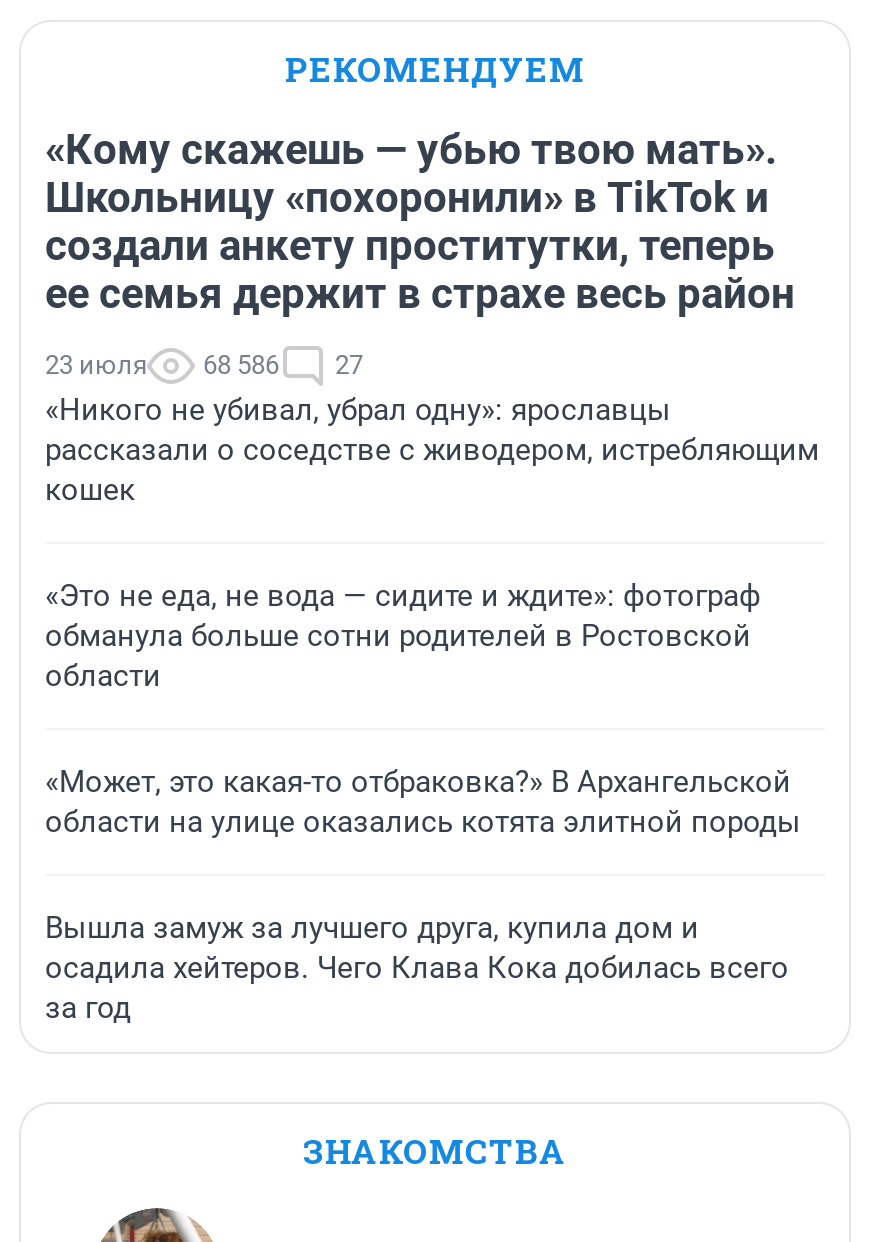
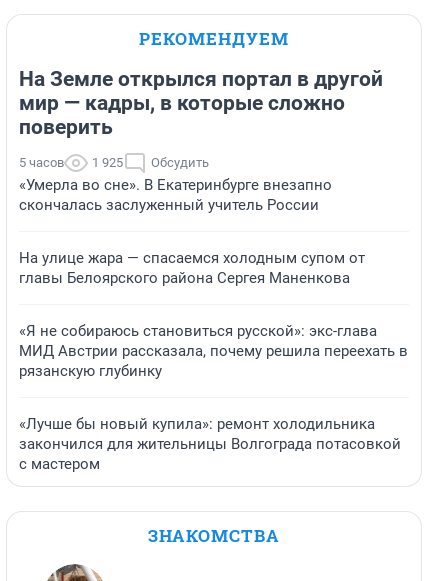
- «Кому скажешь — убью твою мать».
- Школьницу «похоронили» в TikTok и
- создали анкету проститутки, теперь
- ее семья держит в страхе весь район
+ На Земле открылся портал в другой
+ мир — кадры, в которые сложно
+ поверить

- 23 июля
- 68 586
- 27
- «Никого не убивал, убрал одну»: ярославцы
- рассказали о соседстве с живодером, истребляющим
- кошек
+ 5 часов
+ 1 925
+ Обсудить
+ «Умерла во сне». В Екатеринбурге внезапно
+ скончалась заслуженный учитель России

- «Это не еда, не вода — сидите и ждите»: фотограф
- обманула больше сотни родителей в Ростовской
- области
+ На улице жара — спасаемся холодным супом от
+ главы Белоярского района Сергея Маненкова

- «Может, это какая-то отбраковка?» В Архангельской
- области на улице оказались котята элитной породы
+ «Я не собираюсь становиться русской»: экс-глава
+ МИД Австрии рассказала, почему решила переехать в
+ рязанскую глубинку

- Вышла замуж за лучшего друга, купила дом и
- осадила хейтеров. Чего Клава Кока добилась всего
- за год
+ «Лучше бы новый купила»: ремонт холодильника
+ закончился для жительницы Волгограда потасовкой
+ с мастером
